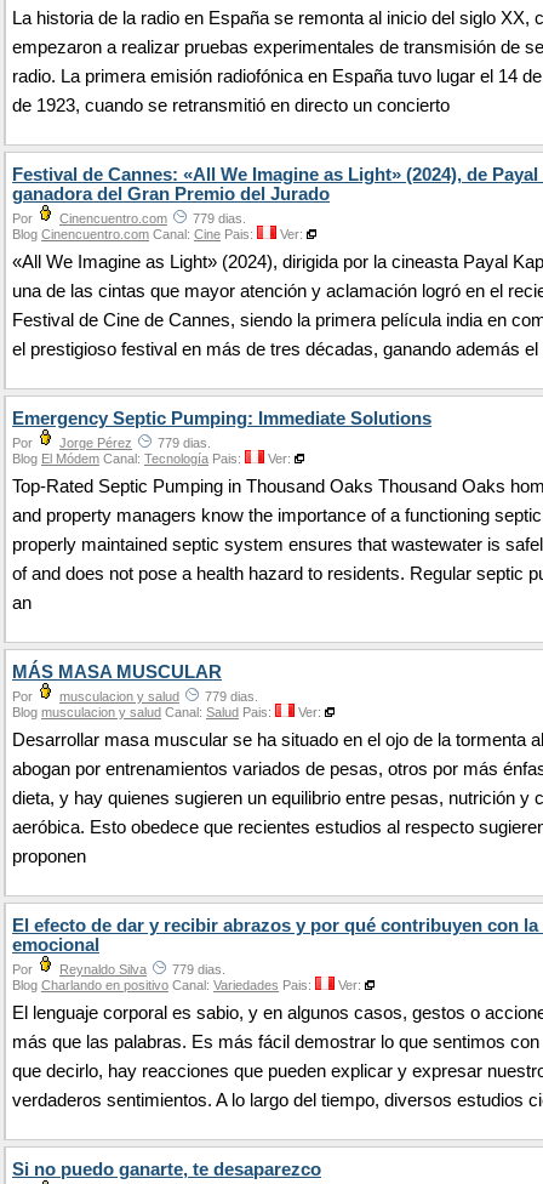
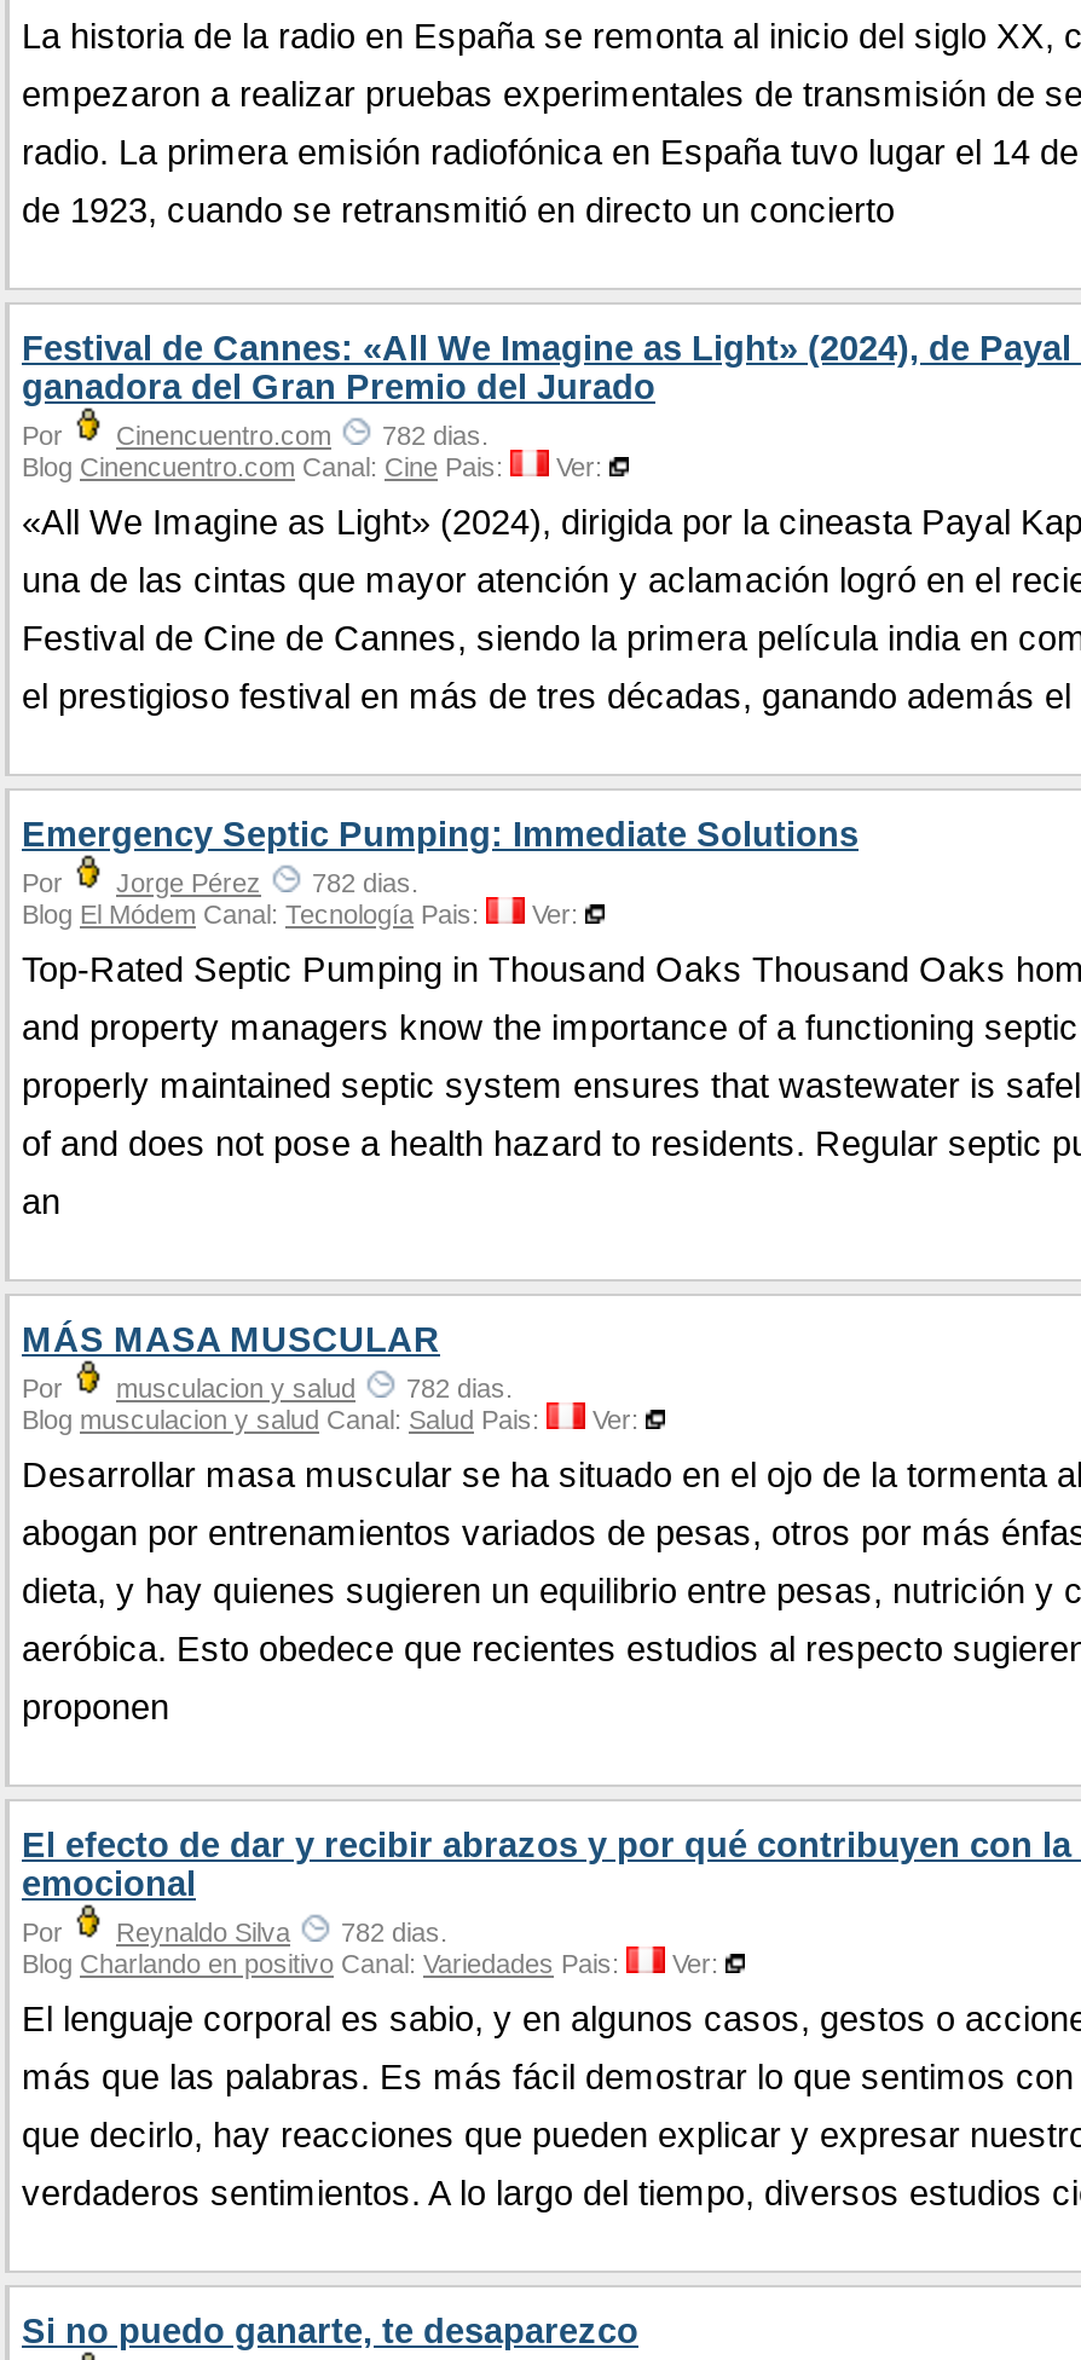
- Por Cinencuentro.com 779 dias.
+ Por Cinencuentro.com 782 dias.

- Por Jorge Pérez 779 dias.
+ Por Jorge Pérez 782 dias.

- Por musculacion y salud 779 dias.
+ Por musculacion y salud 782 dias.

- Por Reynaldo Silva 779 dias.
+ Por Reynaldo Silva 782 dias.
